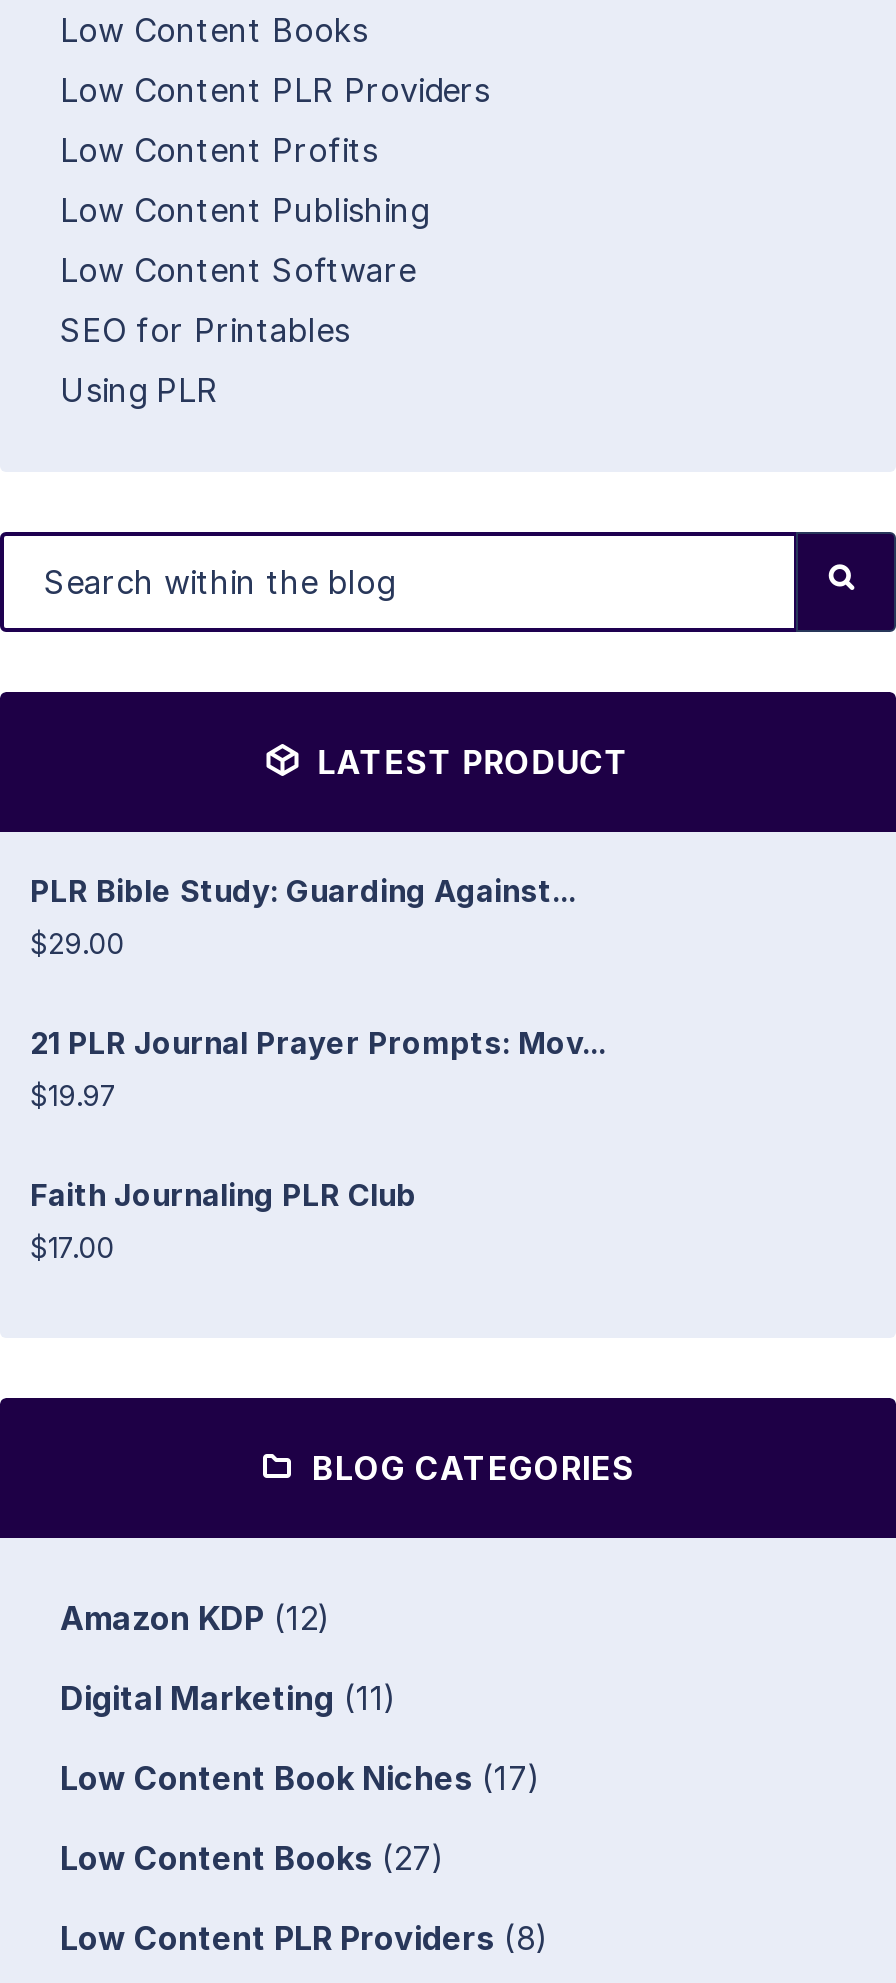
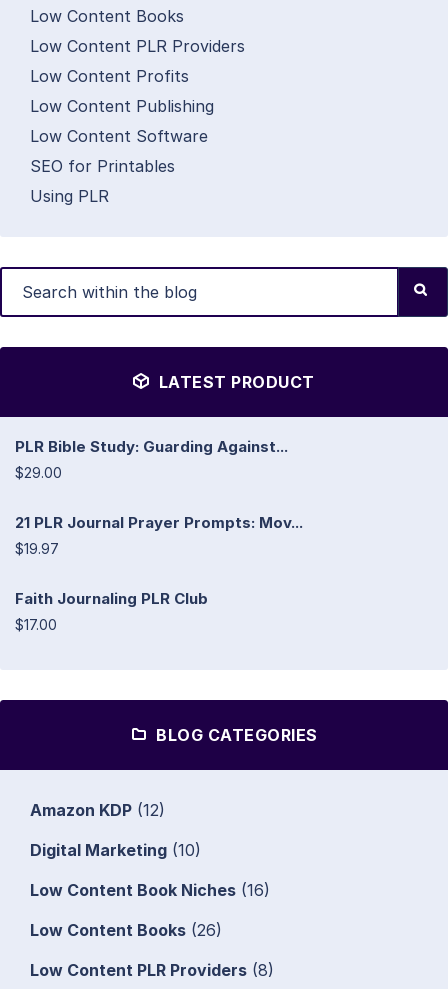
- Digital Marketing (11)
+ Digital Marketing (10)

- Low Content Book Niches (17)
+ Low Content Book Niches (16)

- Low Content Books (27)
+ Low Content Books (26)
